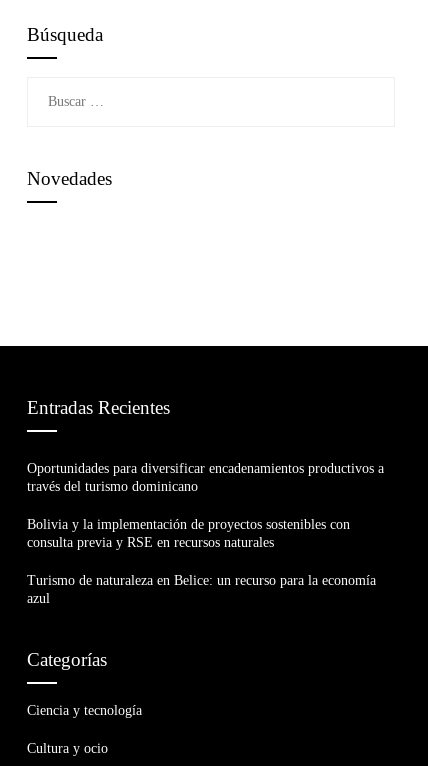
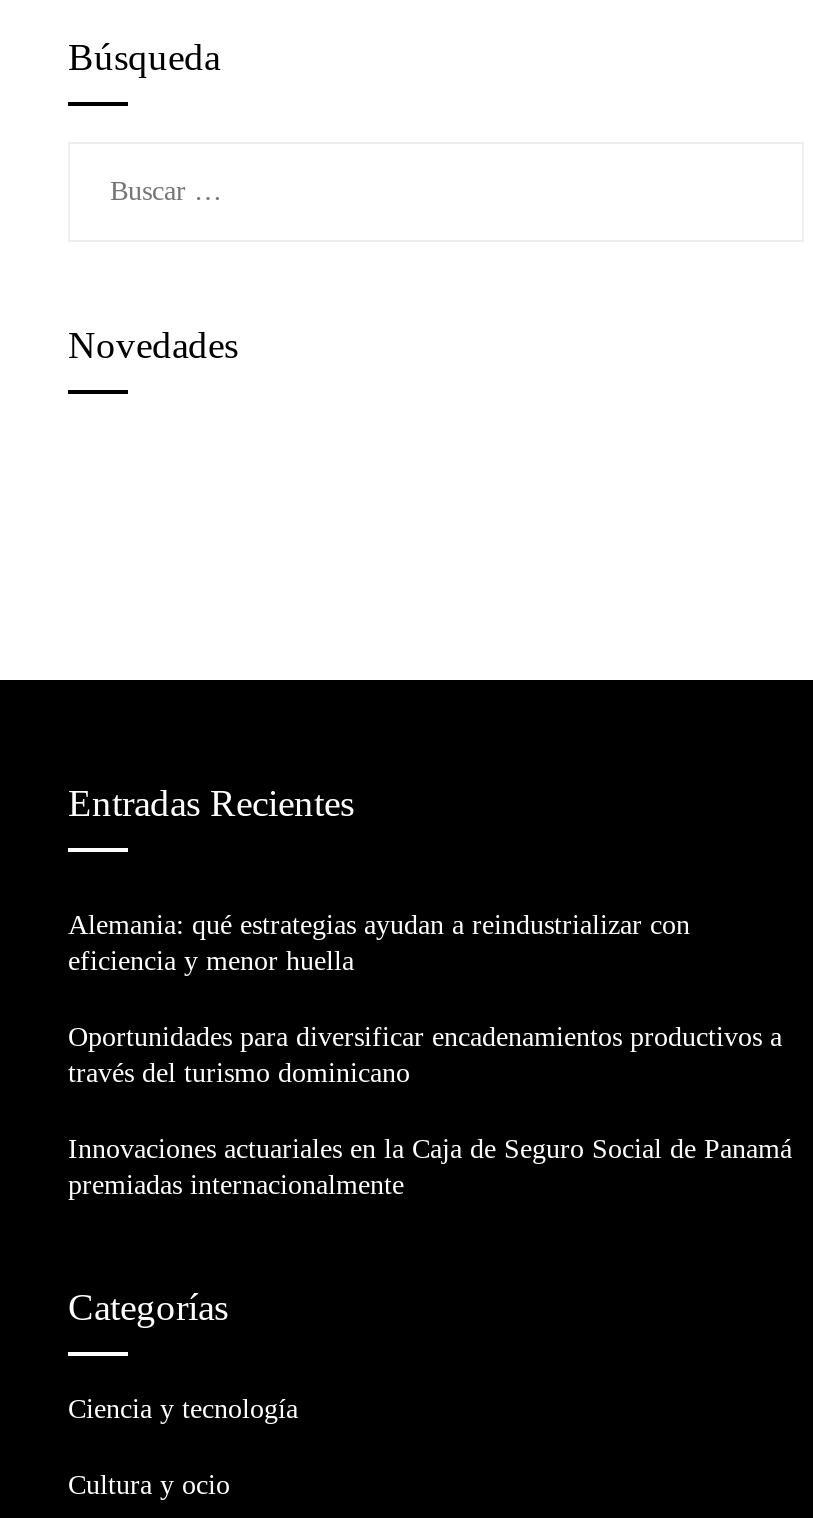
+ Alemania: qué estrategias ayudan a reindustrializar con
+ eficiencia y menor huella

moved down: Oportunidades para diversificar encadenamientos productivos a | través del turismo dominicano

- Bolivia y la implementación de proyectos sostenibles con
- consulta previa y RSE en recursos naturales
- Turismo de naturaleza en Belice: un recurso para la economía
- azul
+ Innovaciones actuariales en la Caja de Seguro Social de Panamá
+ premiadas internacionalmente
